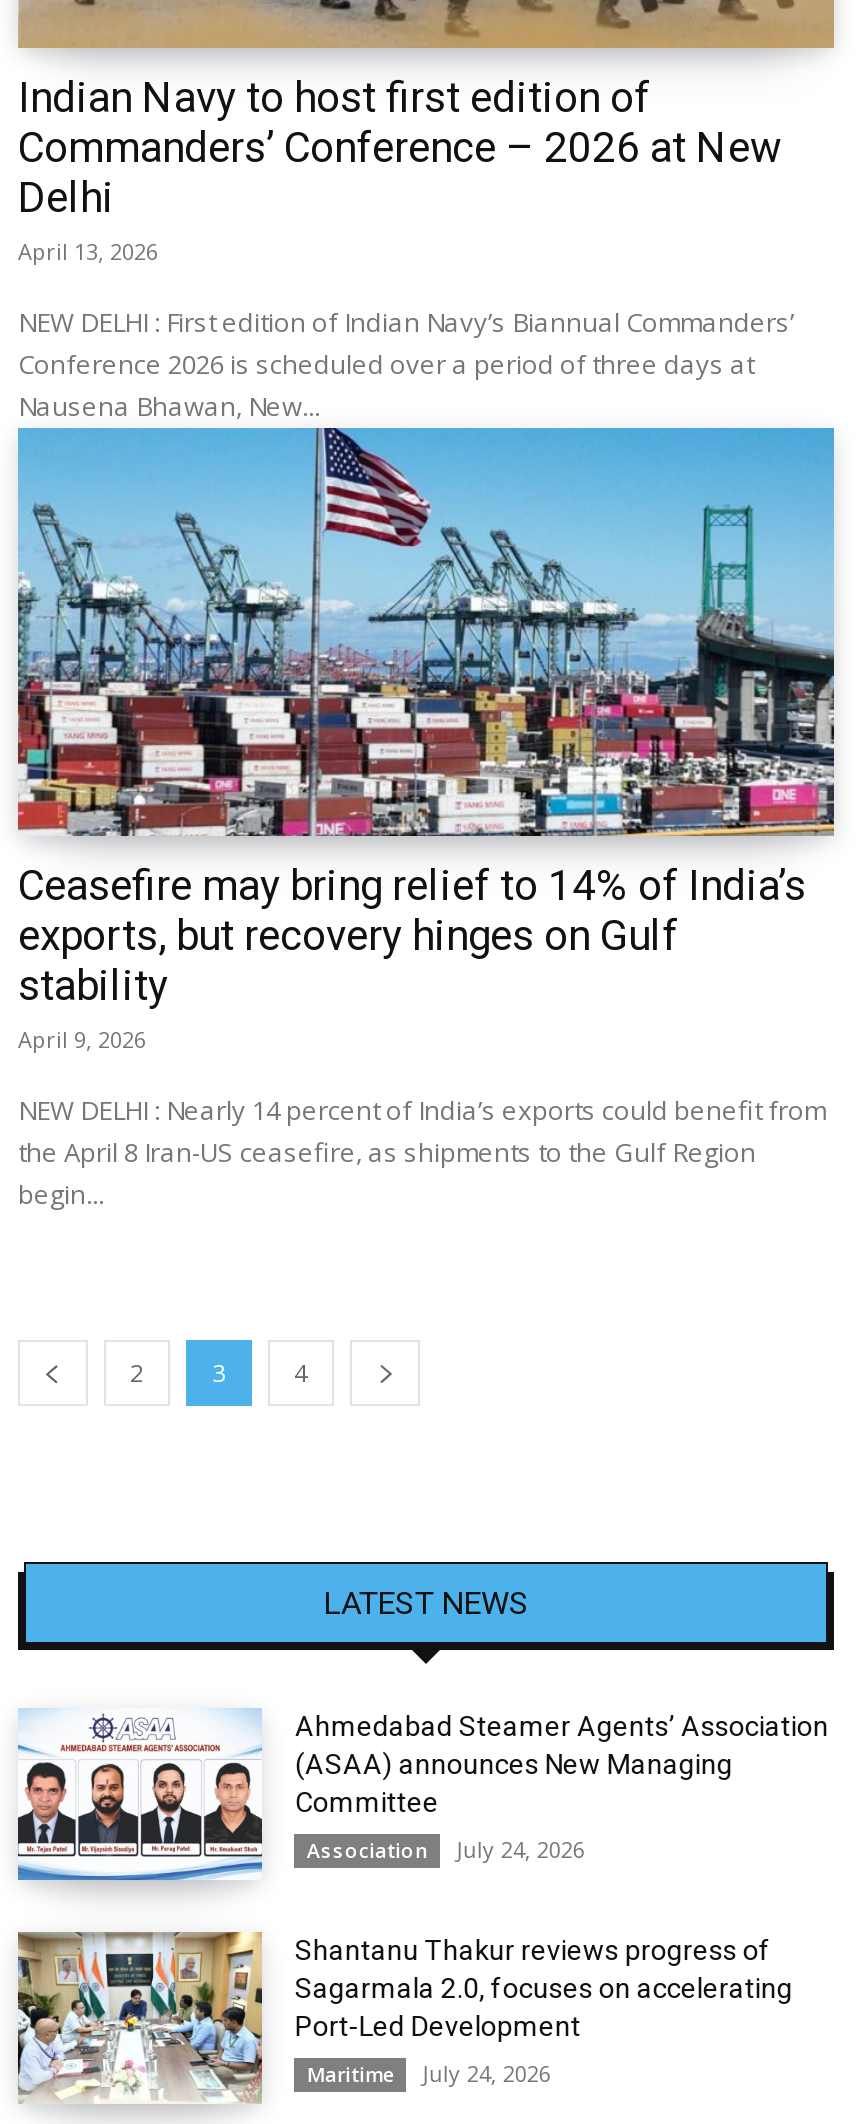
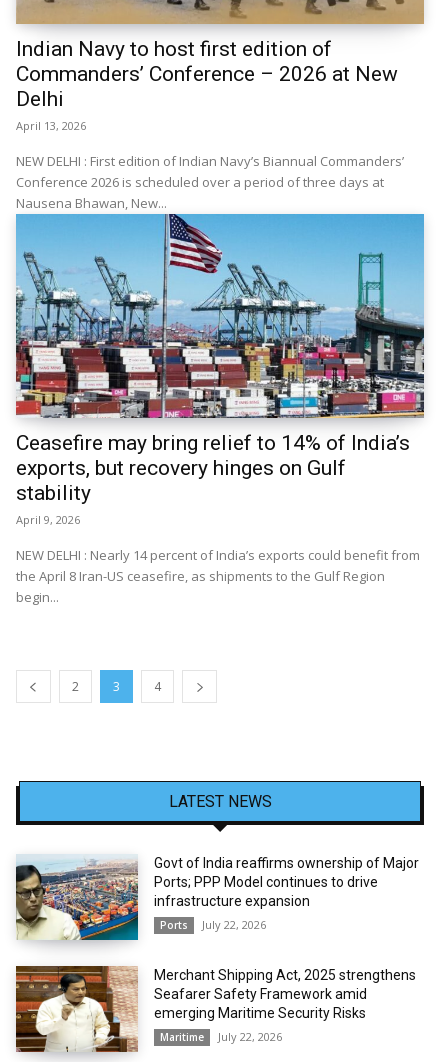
- [image]
- Ahmedabad Steamer Agents’ Association
- (ASAA) announces New Managing
- Committee
+ [image]
+ Govt of India reaffirms ownership of Major
+ Ports; PPP Model continues to drive
+ infrastructure expansion

- Association
- July 24, 2026
+ Ports
+ July 22, 2026

- [image]
- Shantanu Thakur reviews progress of
- Sagarmala 2.0, focuses on accelerating
- Port-Led Development
+ [image]
+ Merchant Shipping Act, 2025 strengthens
+ Seafarer Safety Framework amid
+ emerging Maritime Security Risks

- Maritime July 24, 2026
+ Maritime July 22, 2026
